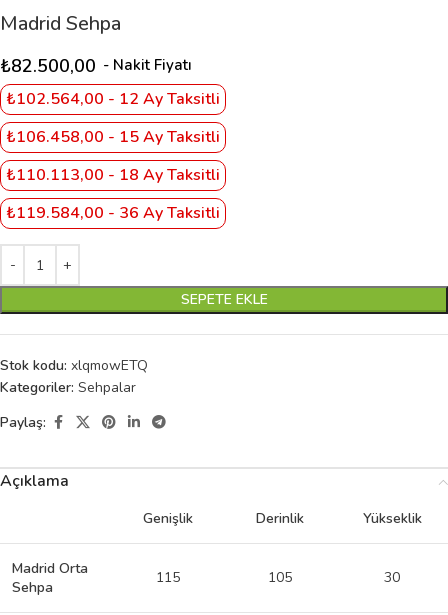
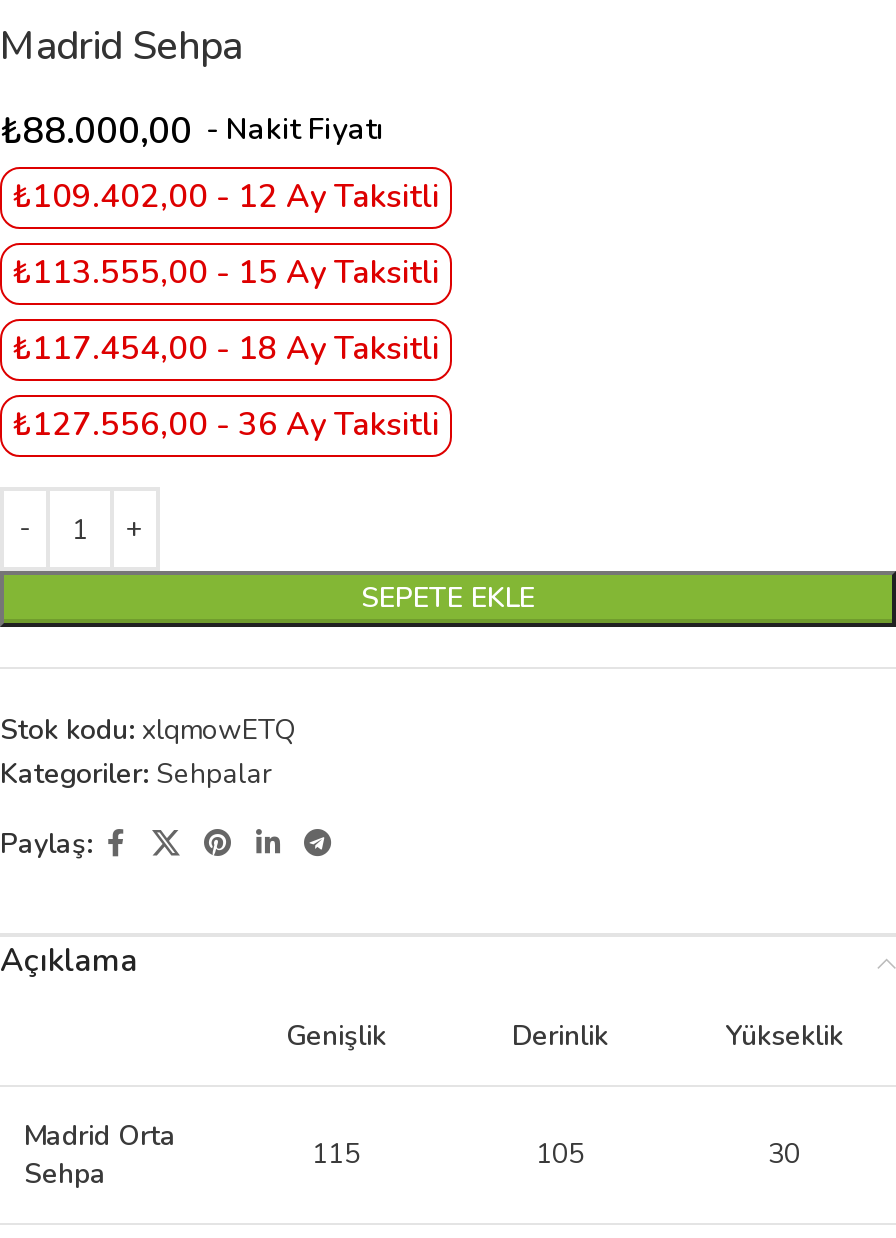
- ₺82.500,00
+ ₺88.000,00

- ₺102.564,00 - 12 Ay Taksitli
+ ₺109.402,00 - 12 Ay Taksitli

- ₺106.458,00 - 15 Ay Taksitli
+ ₺113.555,00 - 15 Ay Taksitli

- ₺110.113,00 - 18 Ay Taksitli
+ ₺117.454,00 - 18 Ay Taksitli

- ₺119.584,00 - 36 Ay Taksitli
+ ₺127.556,00 - 36 Ay Taksitli
